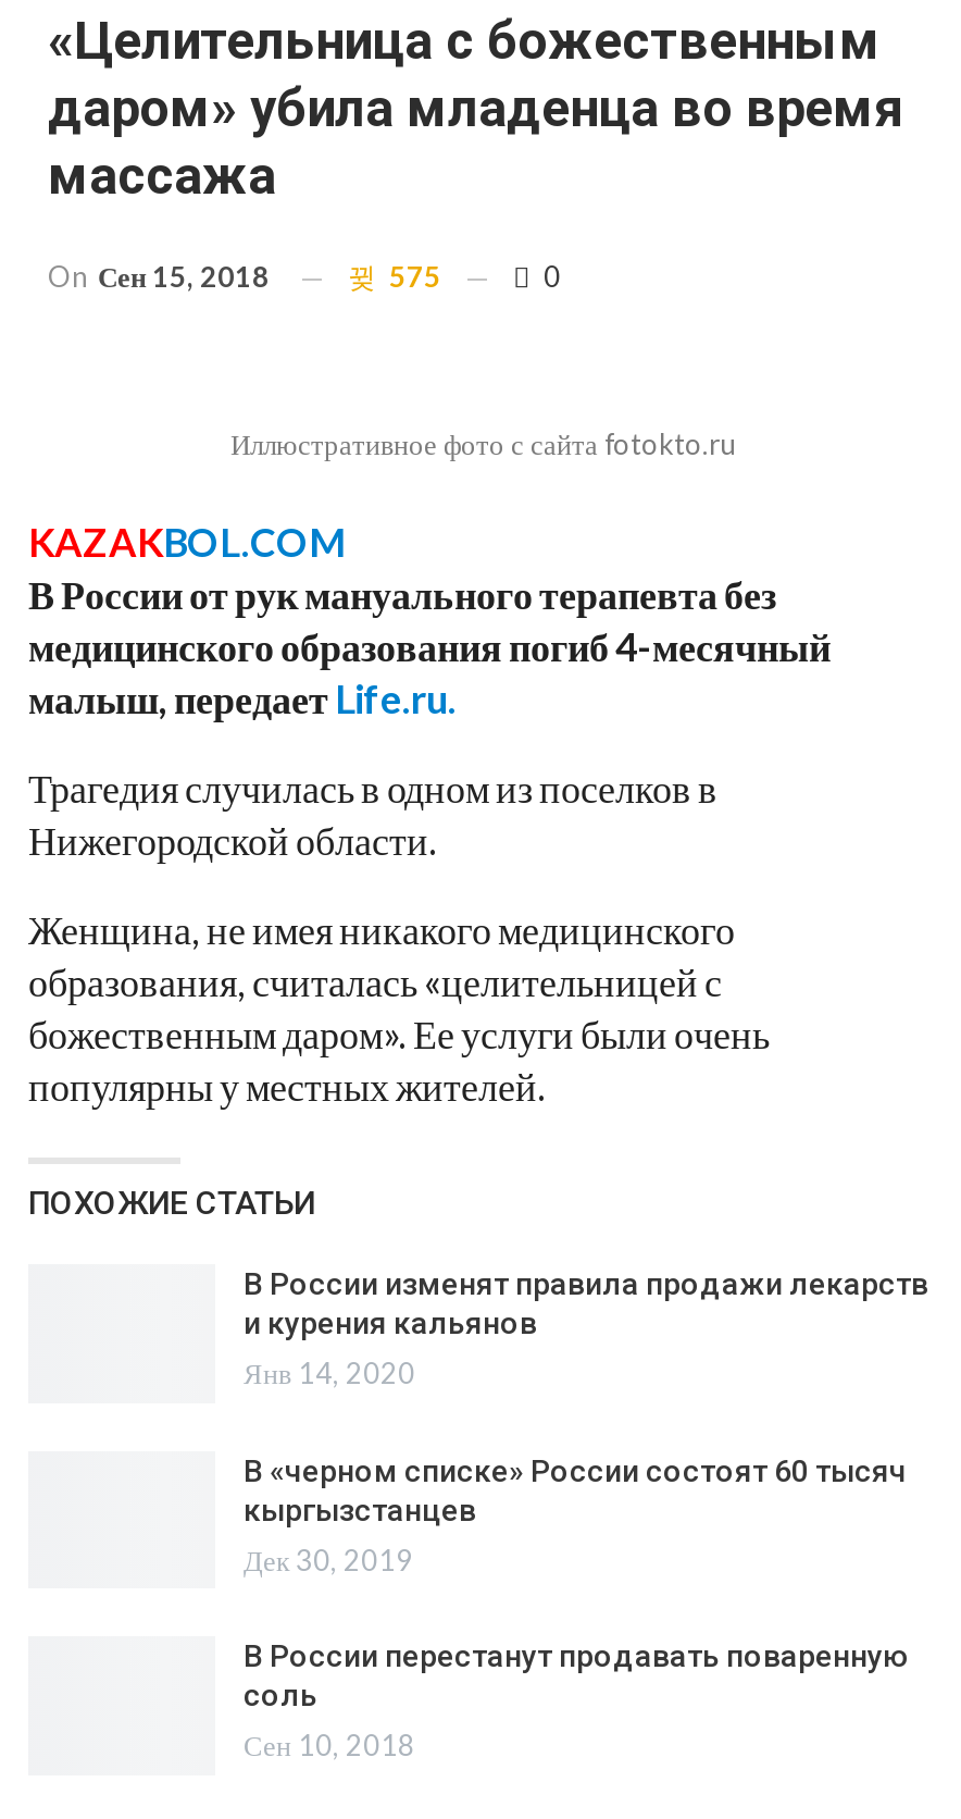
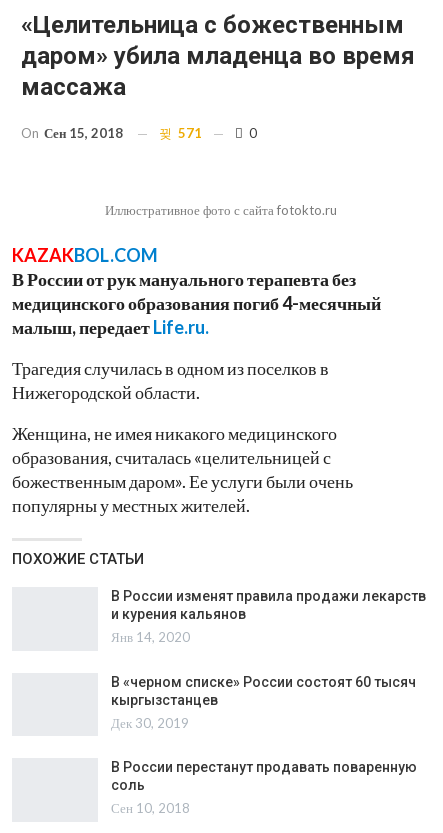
- 575
+ 571
